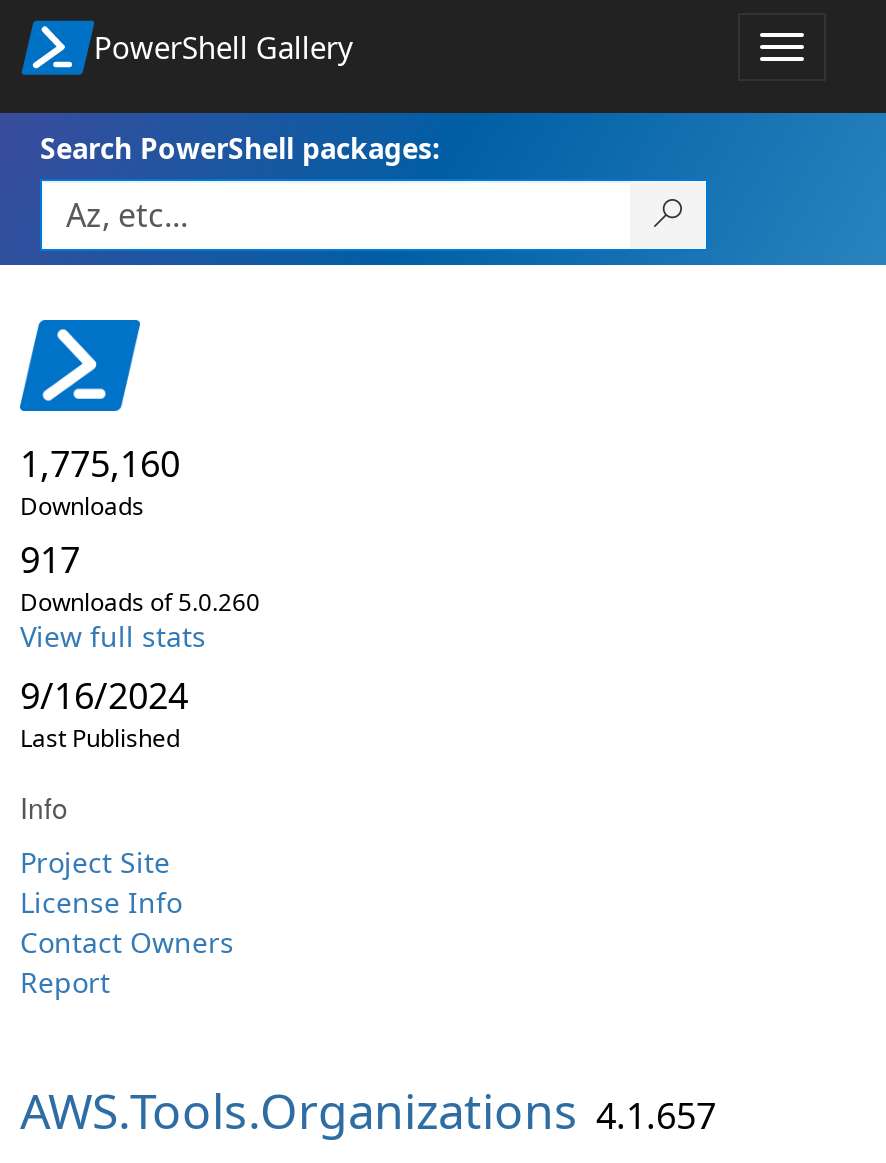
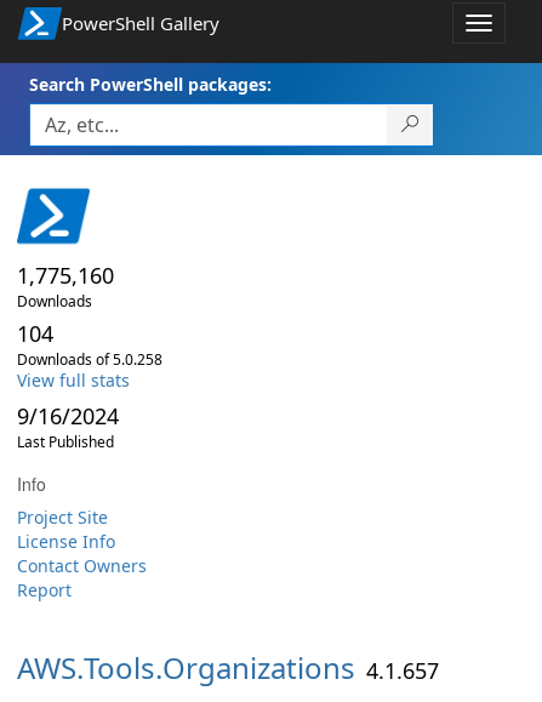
- 917
+ 104

- Downloads of 5.0.260
+ Downloads of 5.0.258
